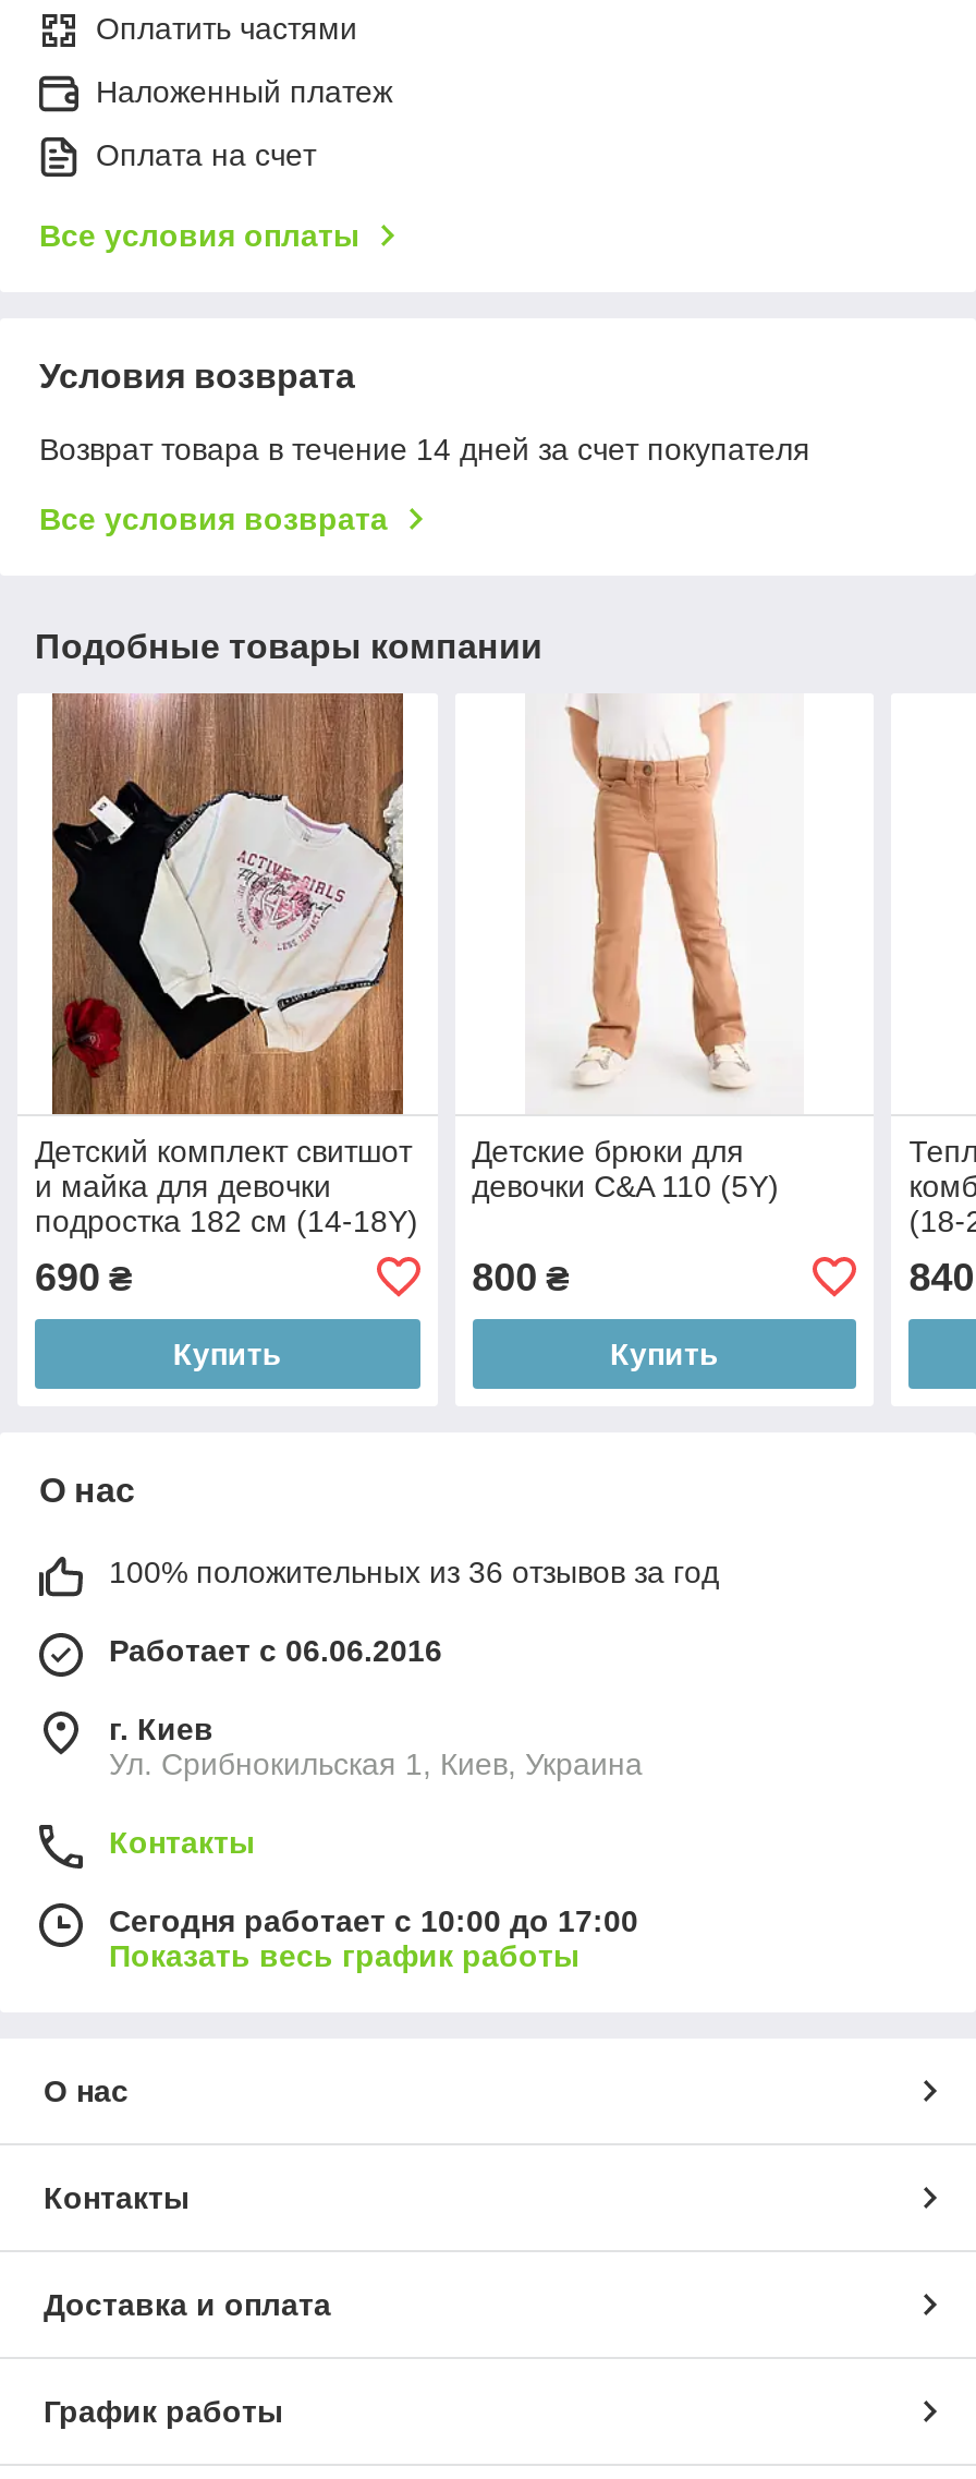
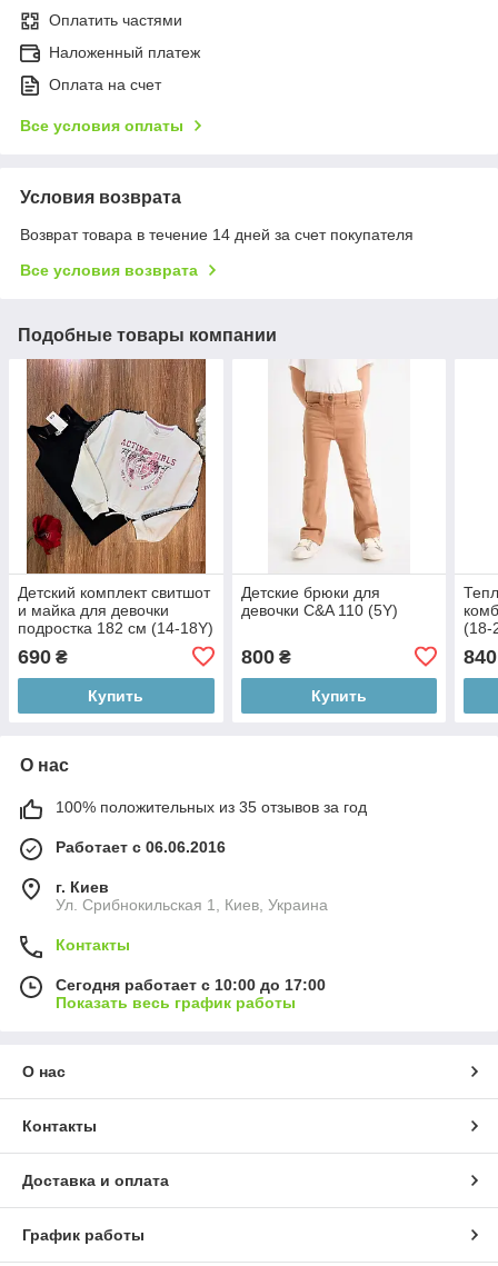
- 100% положительных из 36 отзывов за год
+ 100% положительных из 35 отзывов за год
